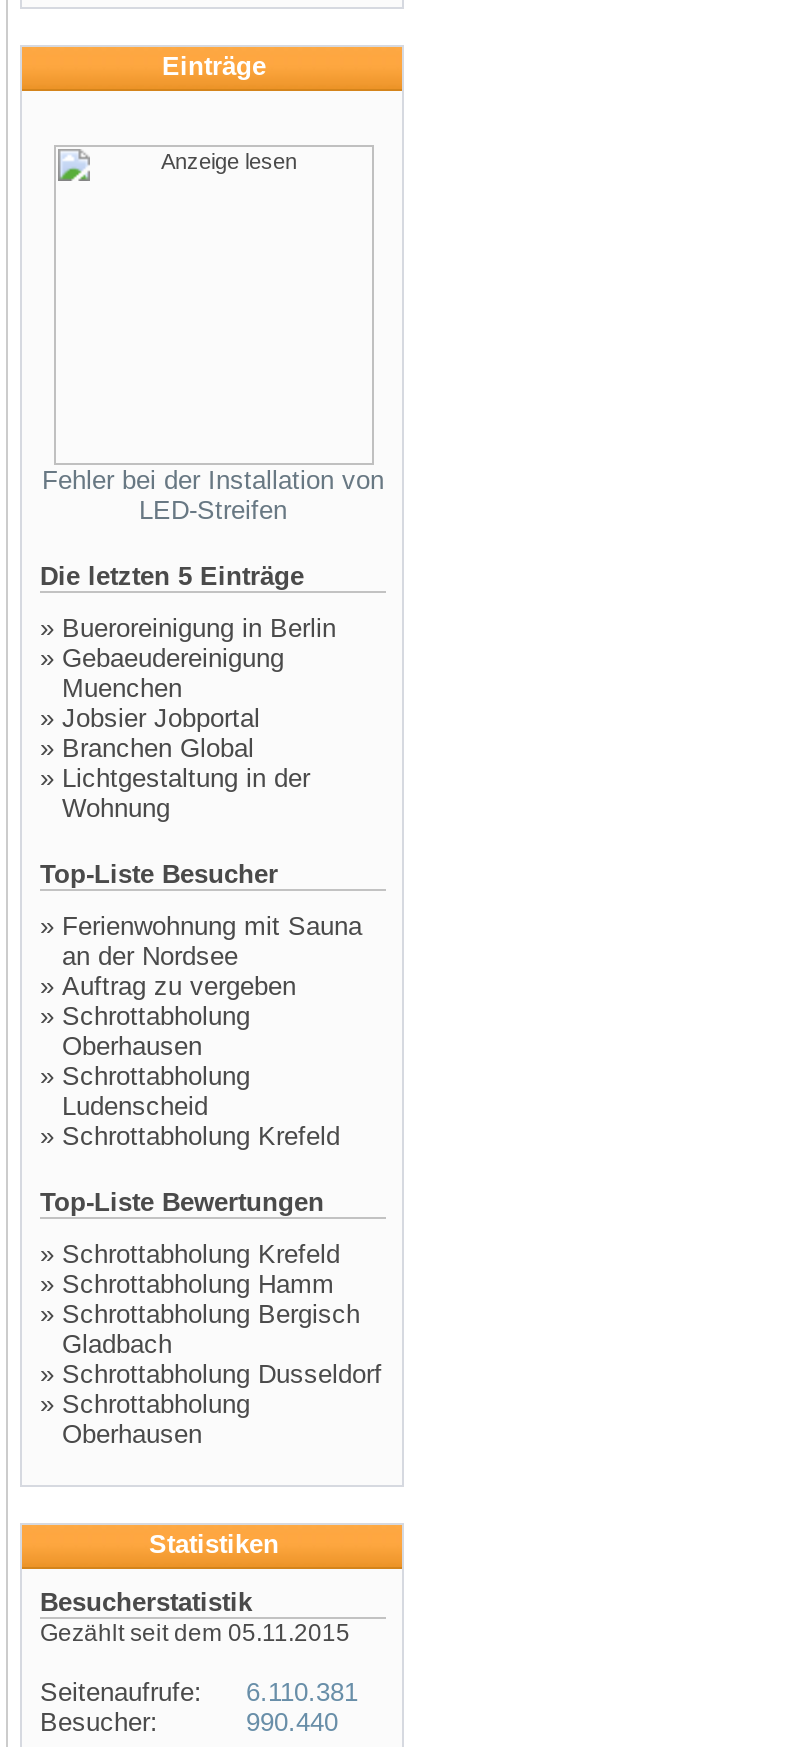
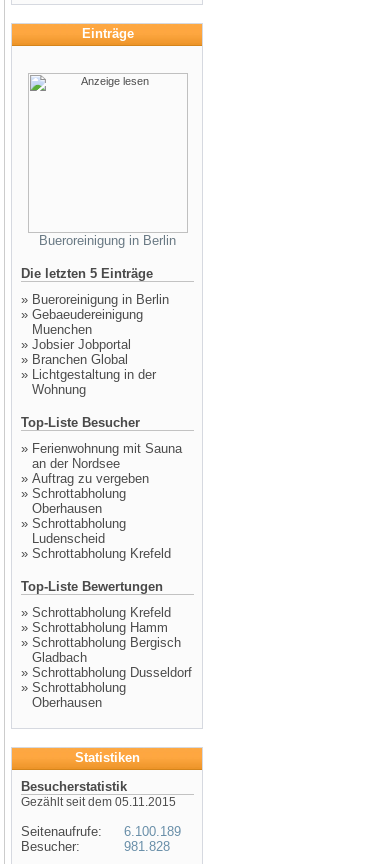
- Fehler bei der Installation von
- LED-Streifen
+ Bueroreinigung in Berlin

- Seitenaufrufe: 6.110.381
+ Seitenaufrufe: 6.100.189

- 990.440
+ 981.828
